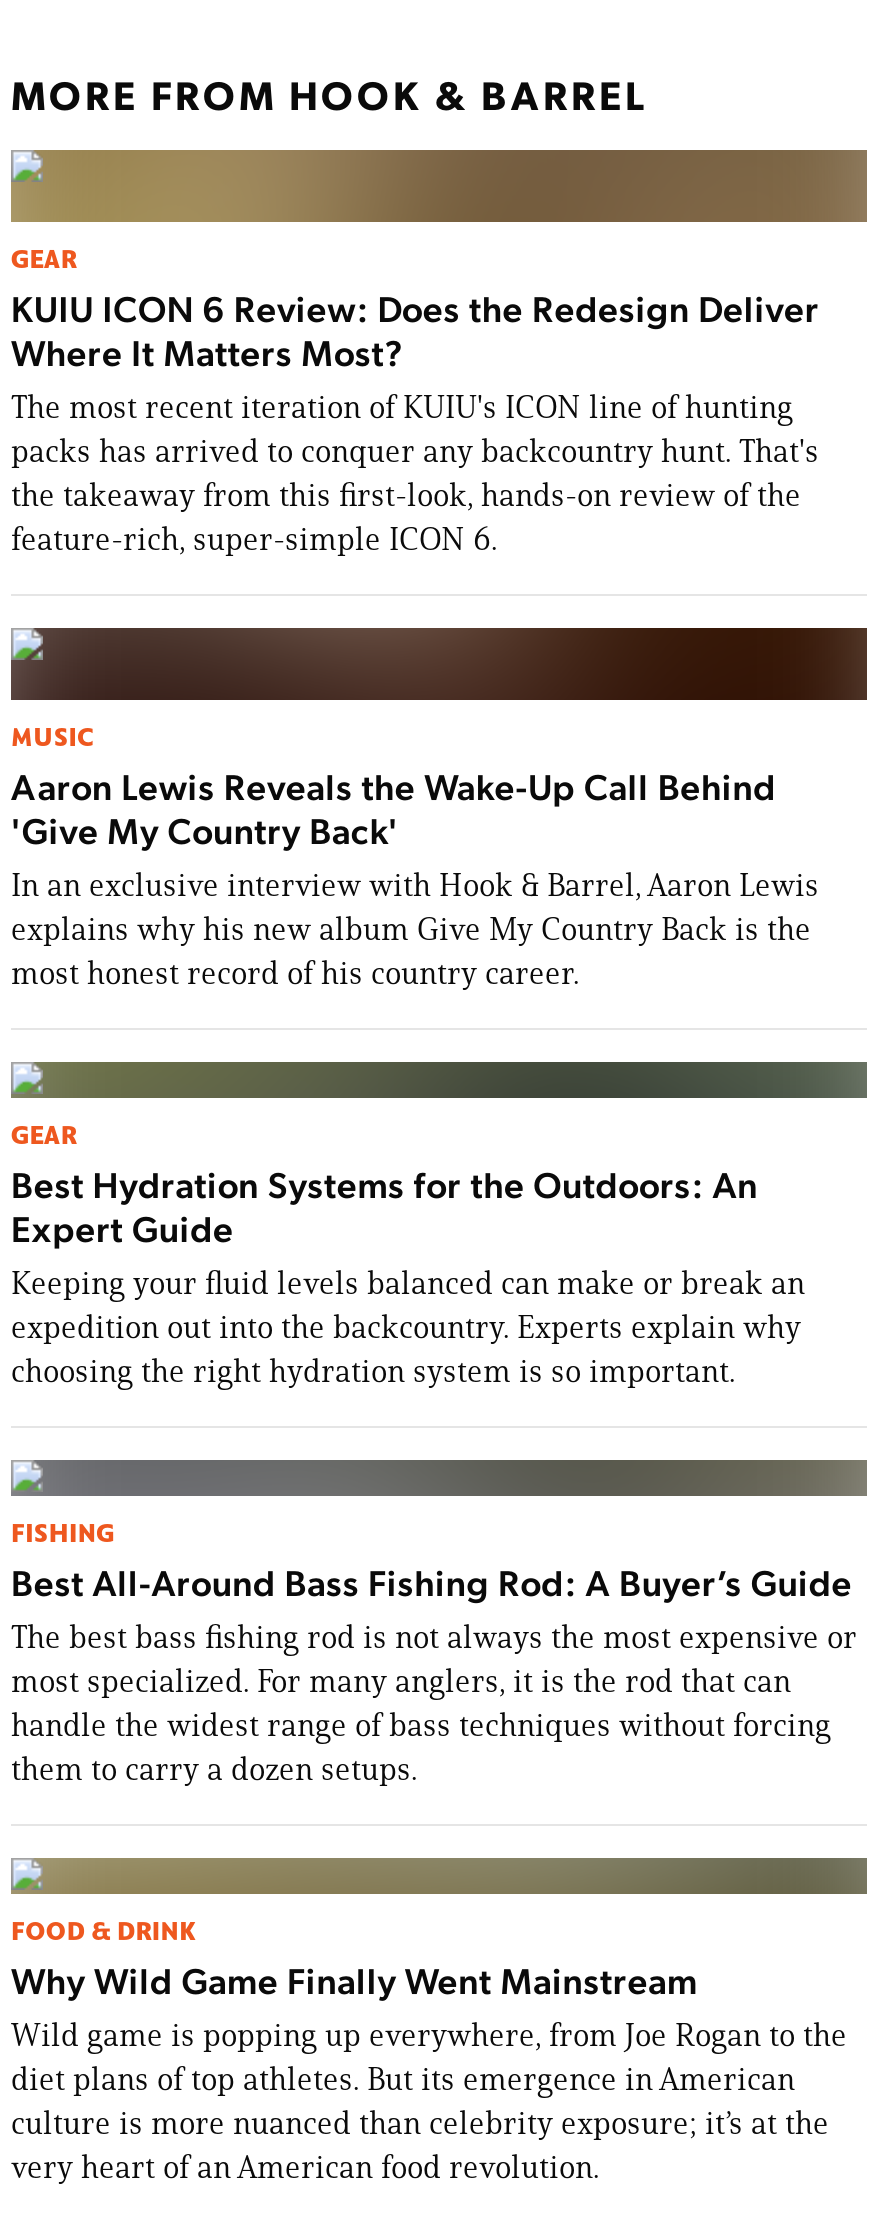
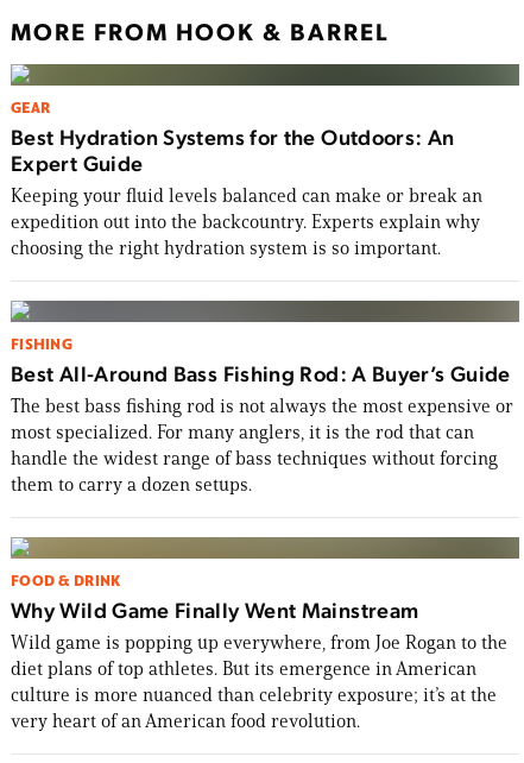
- [image]
- GEAR
- KUIU ICON 6 Review: Does the Redesign Deliver
- Where It Matters Most?
- The most recent iteration of KUIU's ICON line of hunting
- packs has arrived to conquer any backcountry hunt. That's
- the takeaway from this first-look, hands-on review of the
- feature-rich, super-simple ICON 6.

- [image]
- MUSIC
- Aaron Lewis Reveals the Wake-Up Call Behind
- 'Give My Country Back'
- In an exclusive interview with Hook & Barrel, Aaron Lewis
- explains why his new album Give My Country Back is the
- most honest record of his country career.
